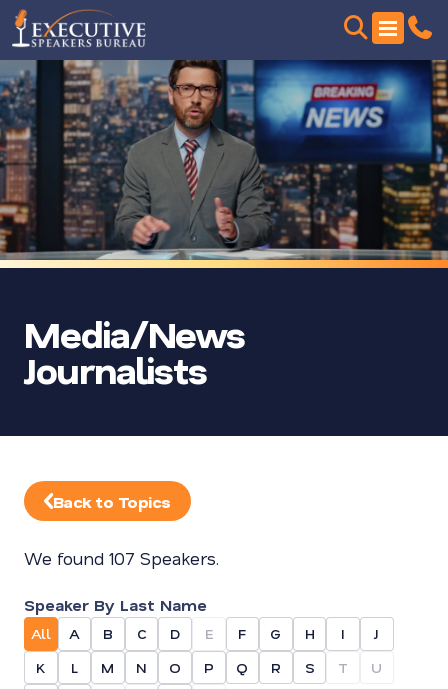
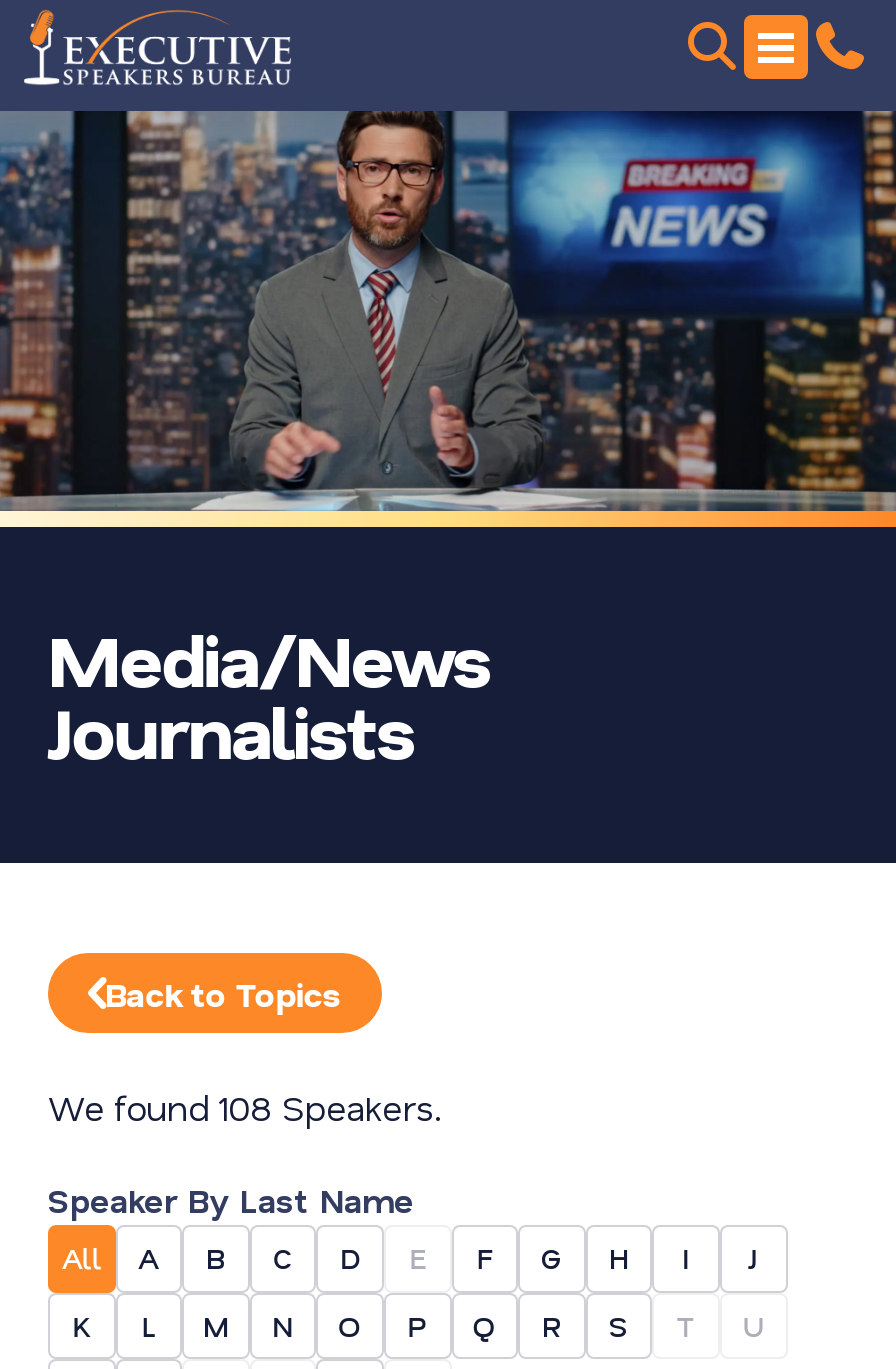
- We found 107 Speakers.
+ We found 108 Speakers.
